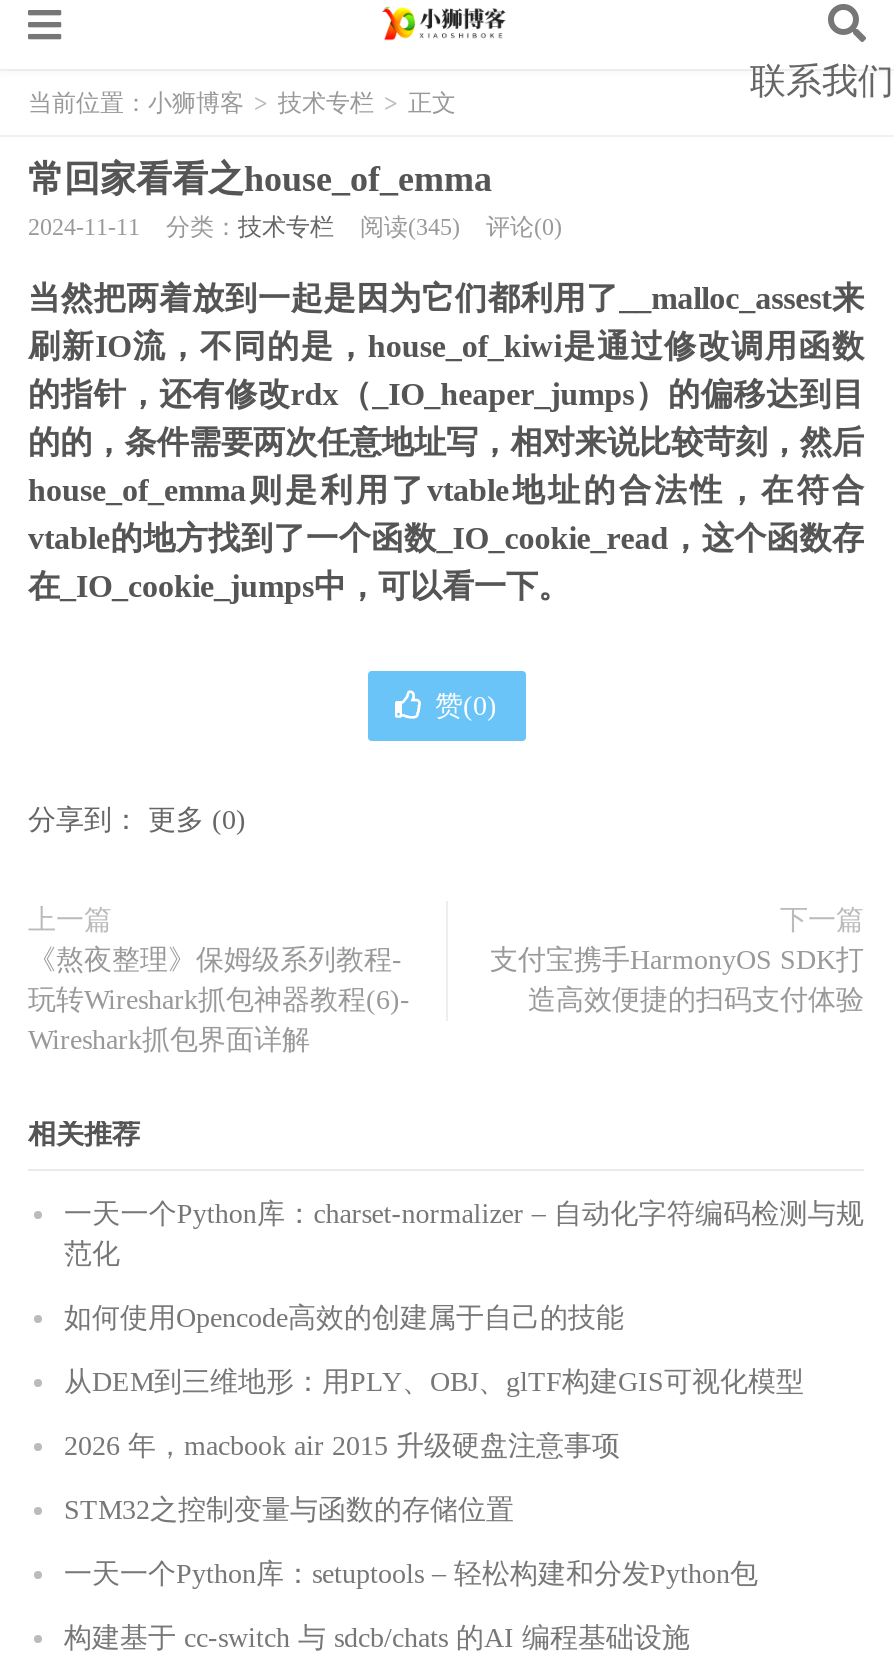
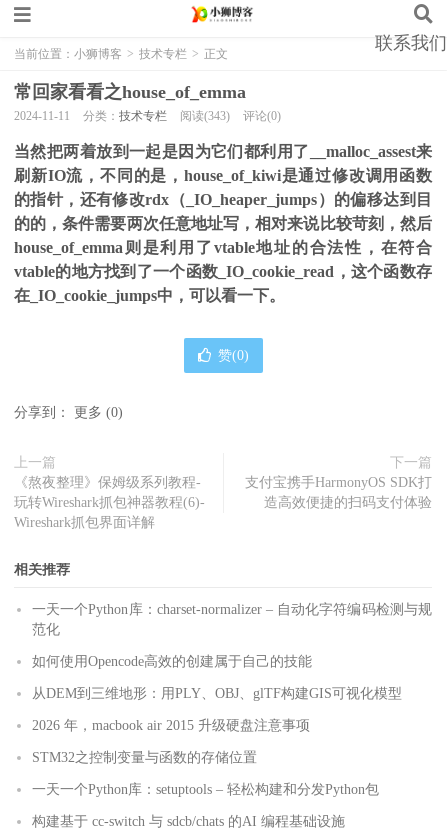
- 2024-11-11 分类：技术专栏 阅读(345) 评论(0)
+ 2024-11-11 分类：技术专栏 阅读(343) 评论(0)
